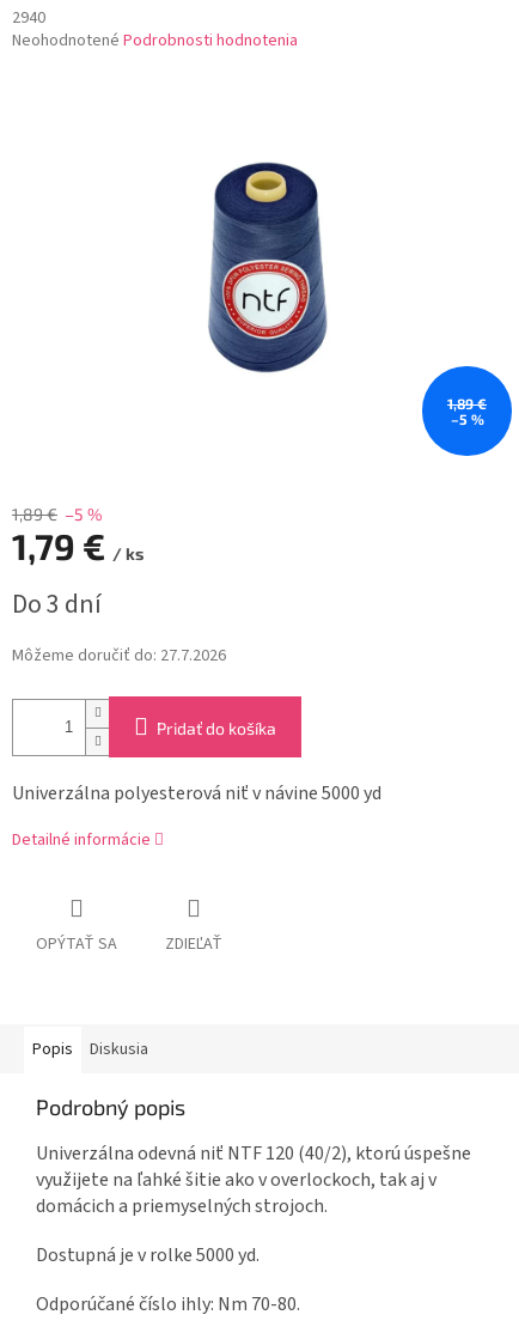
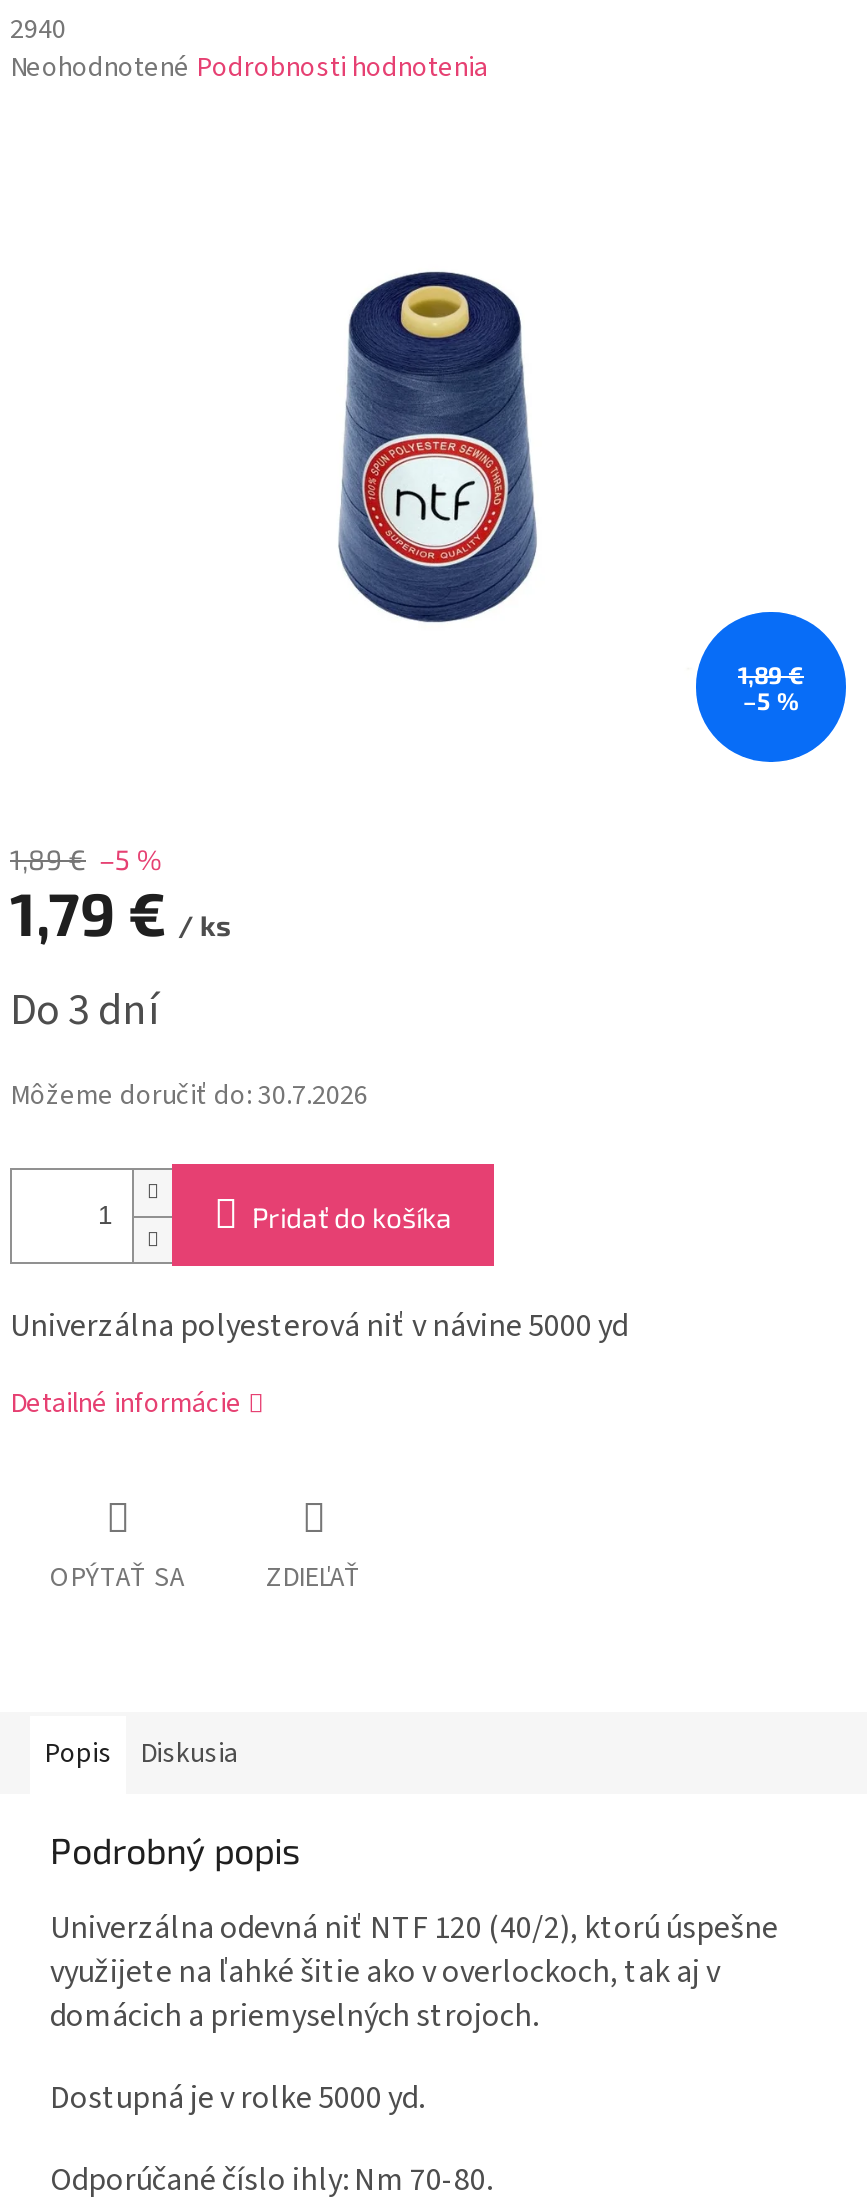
- Môžeme doručiť do: 27.7.2026
+ Môžeme doručiť do: 30.7.2026
